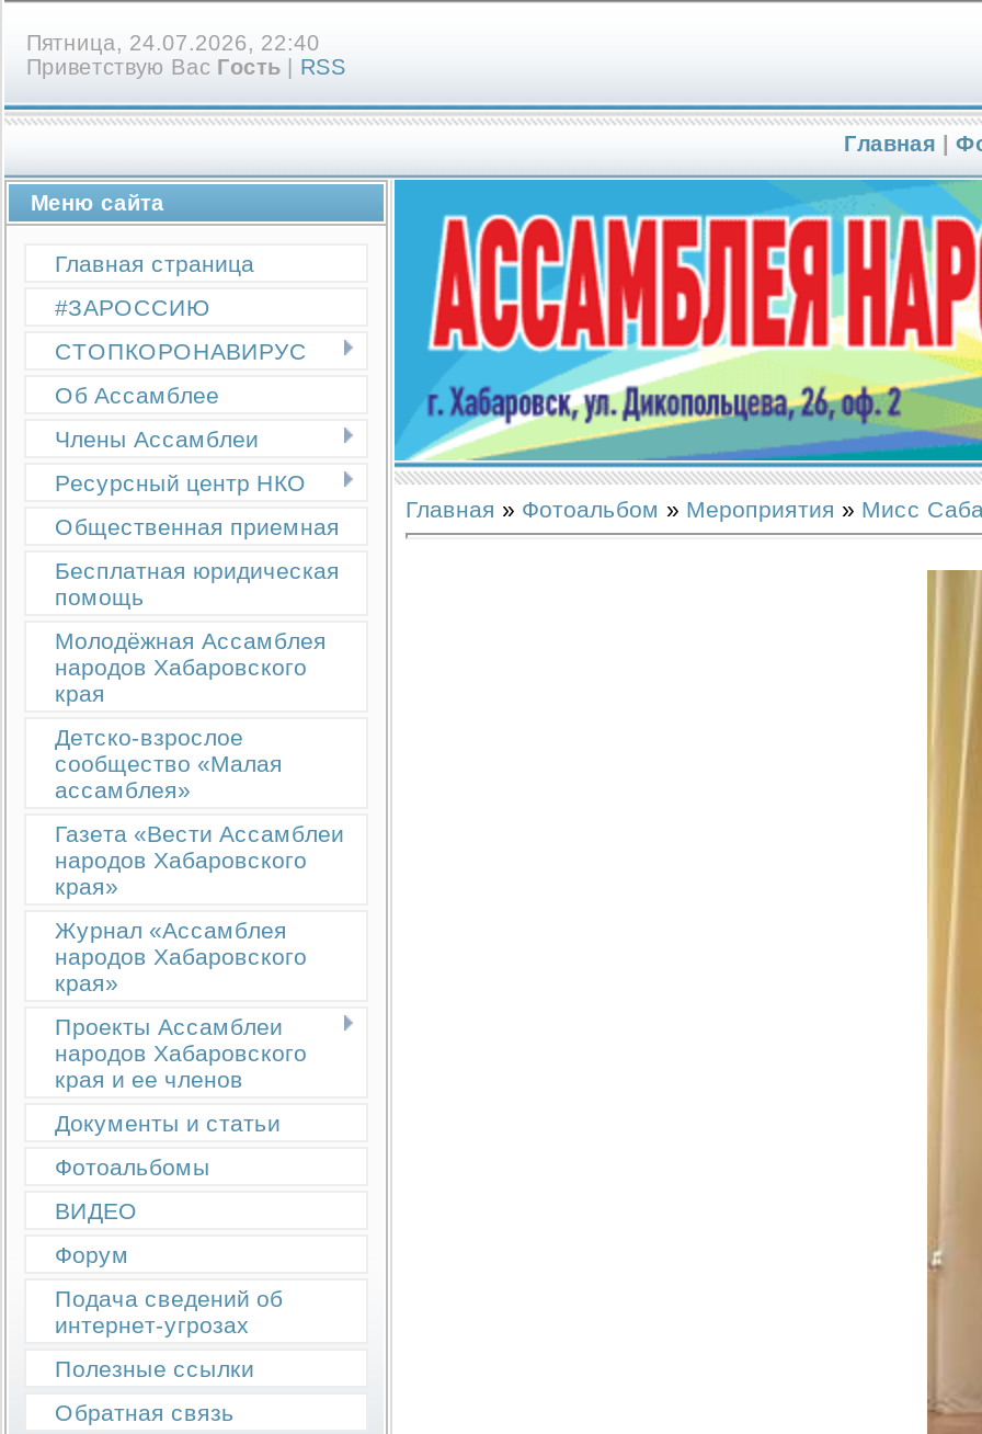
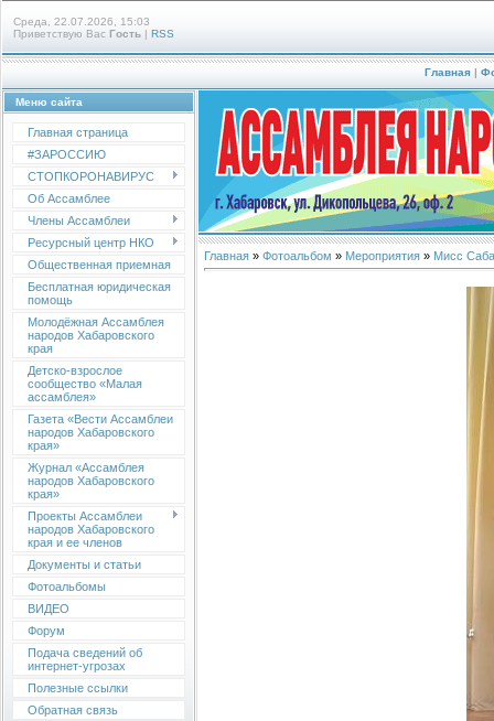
- Пятница, 24.07.2026, 22:40
+ Среда, 22.07.2026, 15:03
